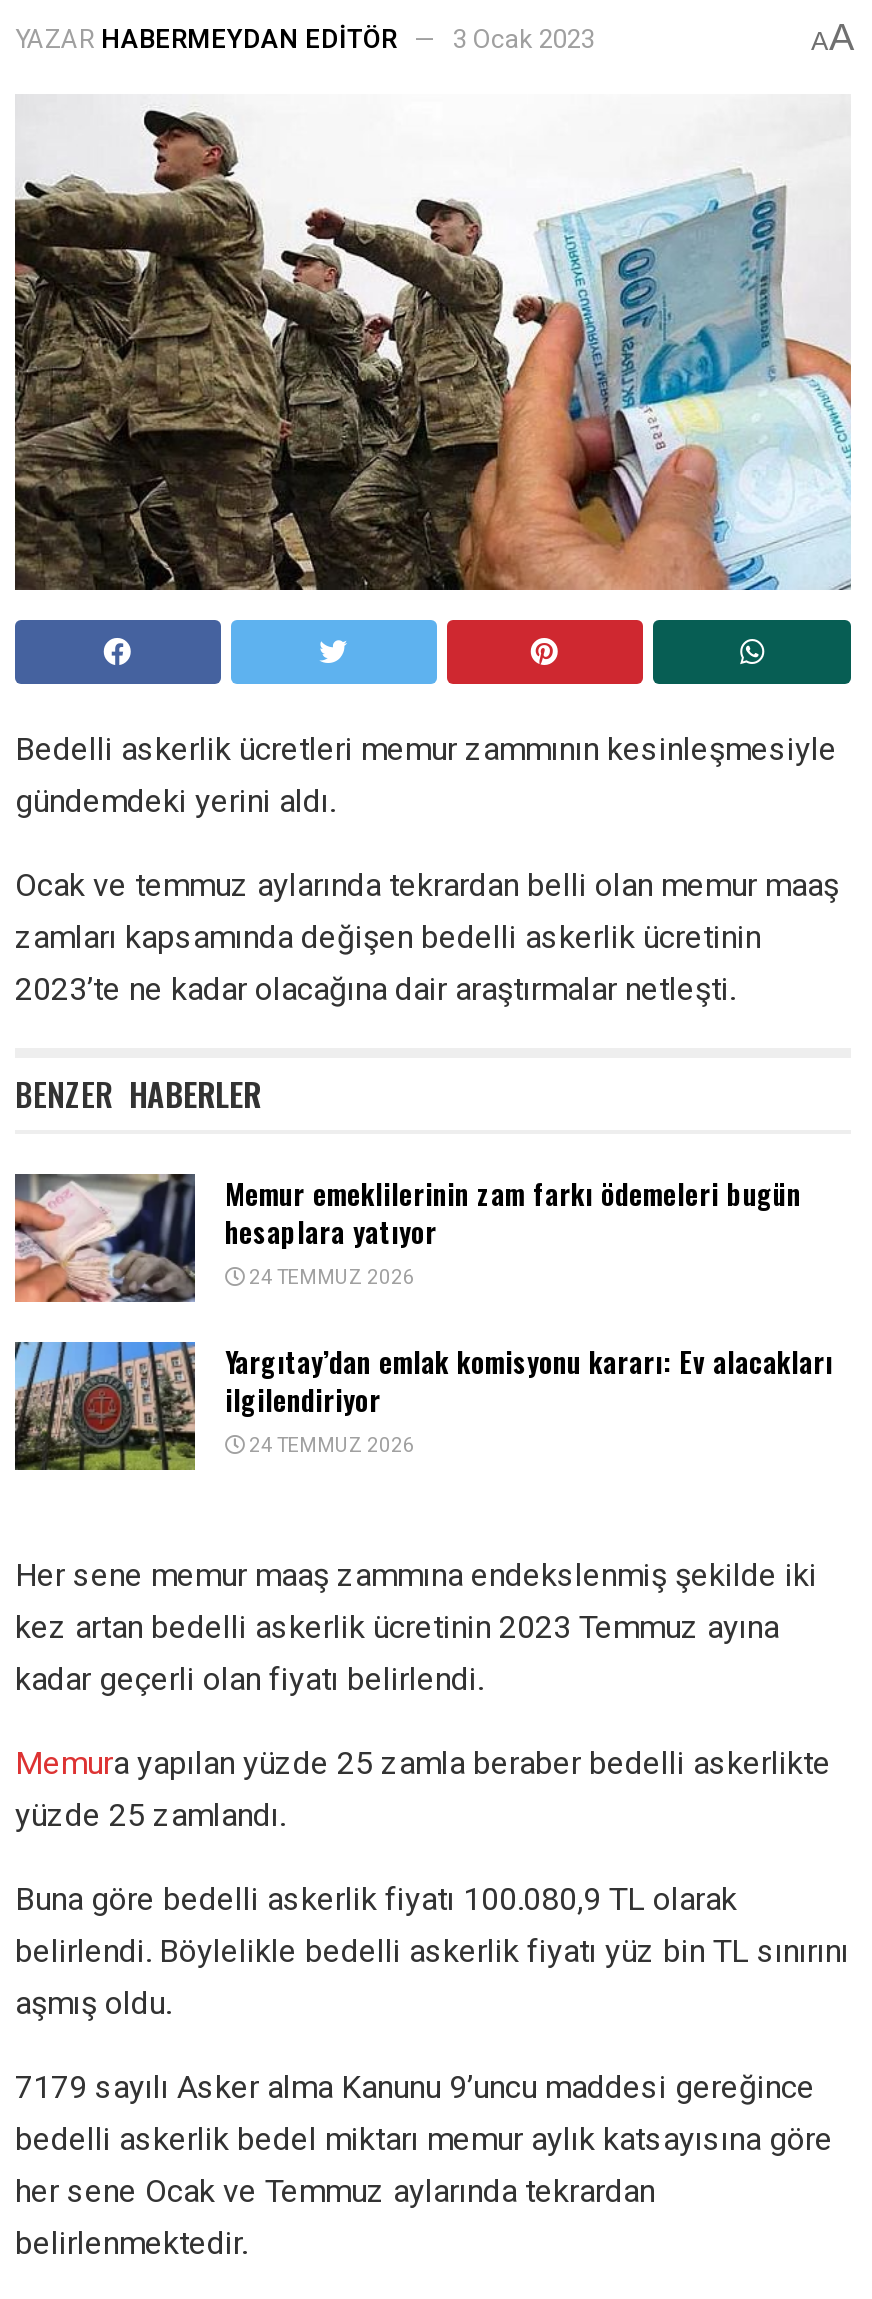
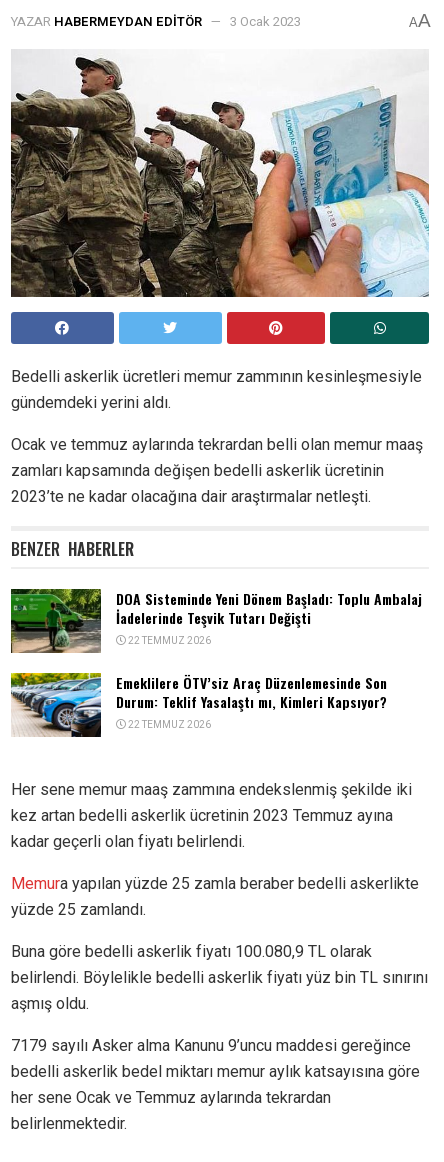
- [image]
- Memur emeklilerinin zam farkı ödemeleri bugün
- hesaplara yatıyor
- 24 TEMMUZ 2026
+ [image]
+ DOA Sisteminde Yeni Dönem Başladı: Toplu Ambalaj
+ İadelerinde Teşvik Tutarı Değişti
+ 22 TEMMUZ 2026

- [image]
- Yargıtay’dan emlak komisyonu kararı: Ev alacakları
- ilgilendiriyor
- 24 TEMMUZ 2026
+ [image]
+ Emeklilere ÖTV’siz Araç Düzenlemesinde Son
+ Durum: Teklif Yasalaştı mı, Kimleri Kapsıyor?
+ 22 TEMMUZ 2026
